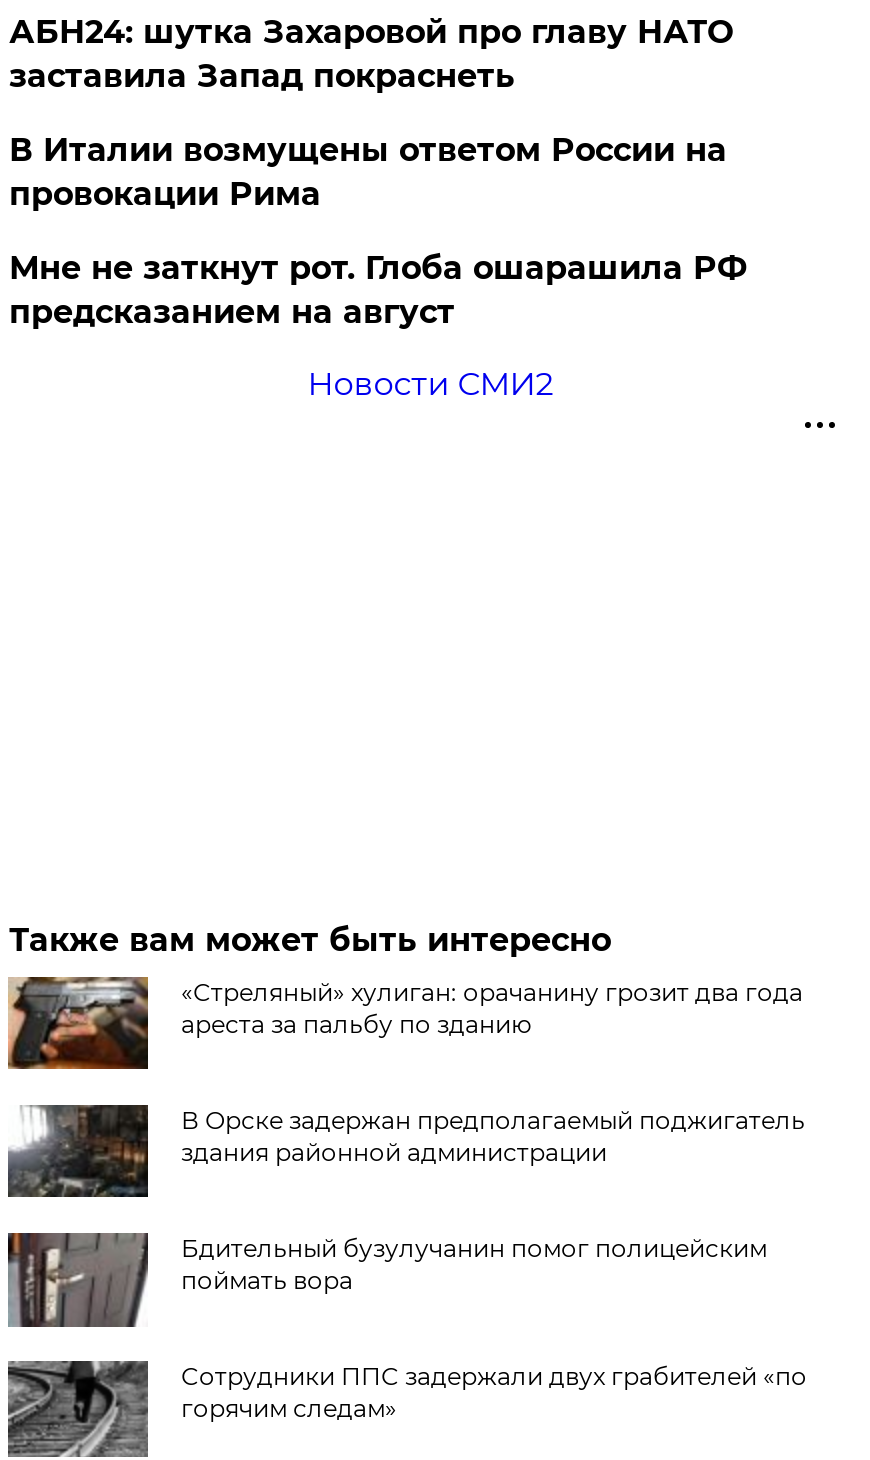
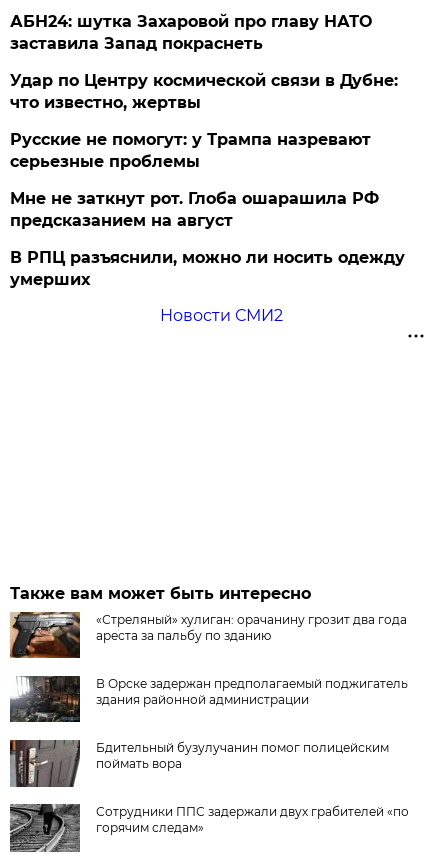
- В Италии возмущены ответом России на
- провокации Рима
+ Удар по Центру космической связи в Дубне:
+ что известно, жертвы
+ Русские не помогут: у Трампа назревают
+ серьезные проблемы

+ В РПЦ разъяснили, можно ли носить одежду
+ умерших
